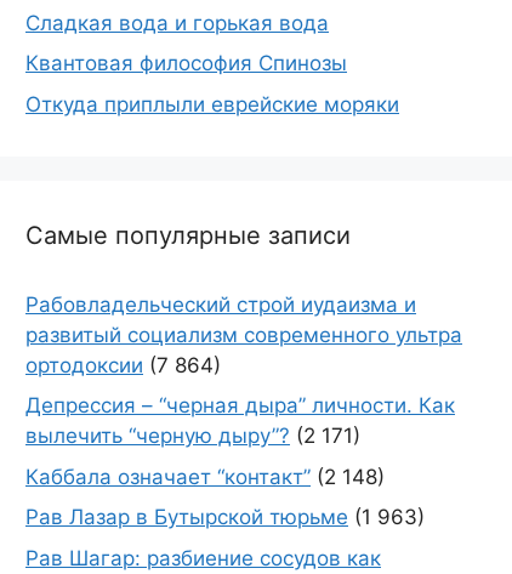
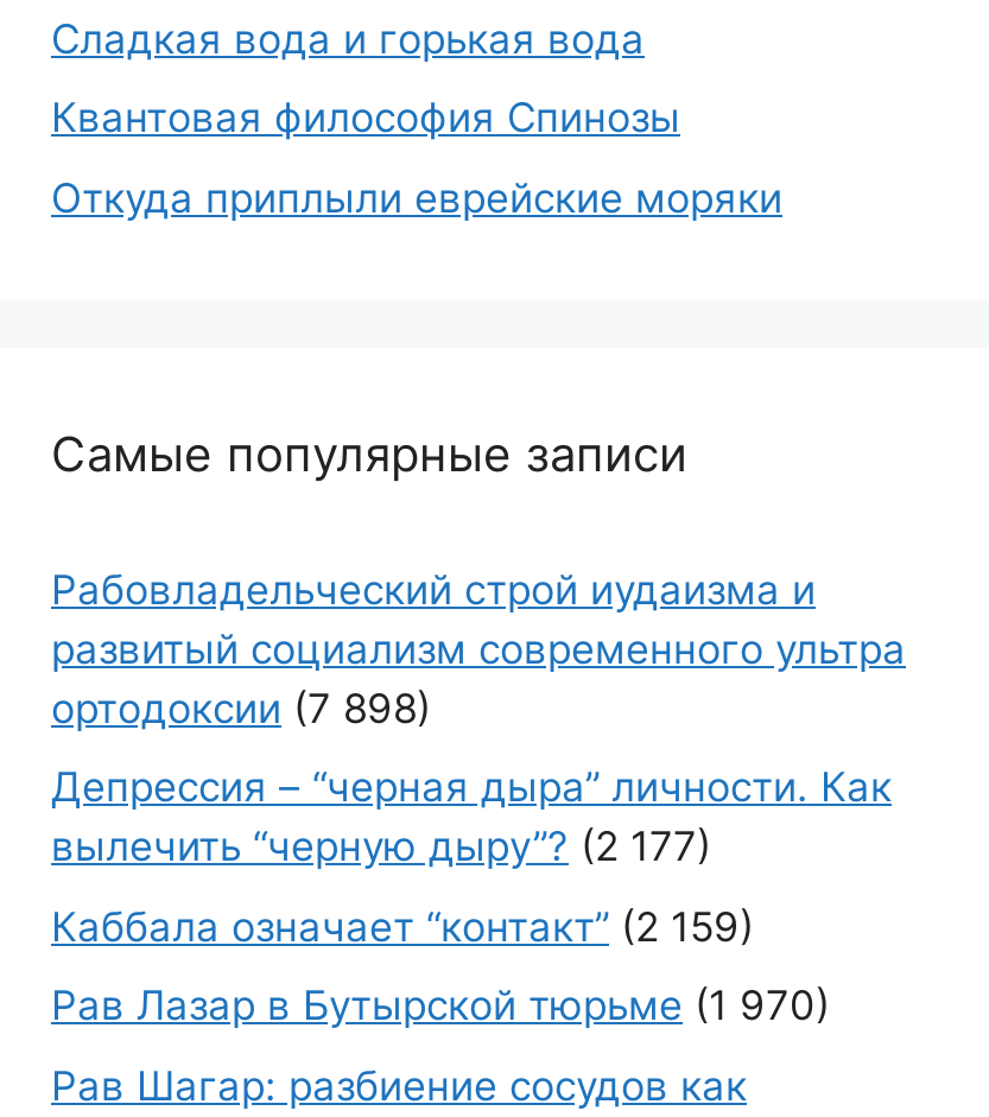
- ортодоксии (7 864)
+ ортодоксии (7 898)

- вылечить “черную дыру”? (2 171)
+ вылечить “черную дыру”? (2 177)

- Каббала означает “контакт” (2 148)
+ Каббала означает “контакт” (2 159)

- Рав Лазар в Бутырской тюрьме (1 963)
+ Рав Лазар в Бутырской тюрьме (1 970)
